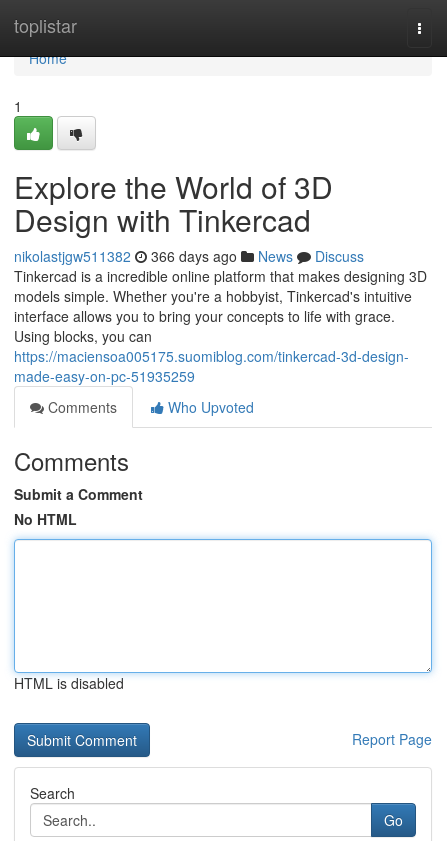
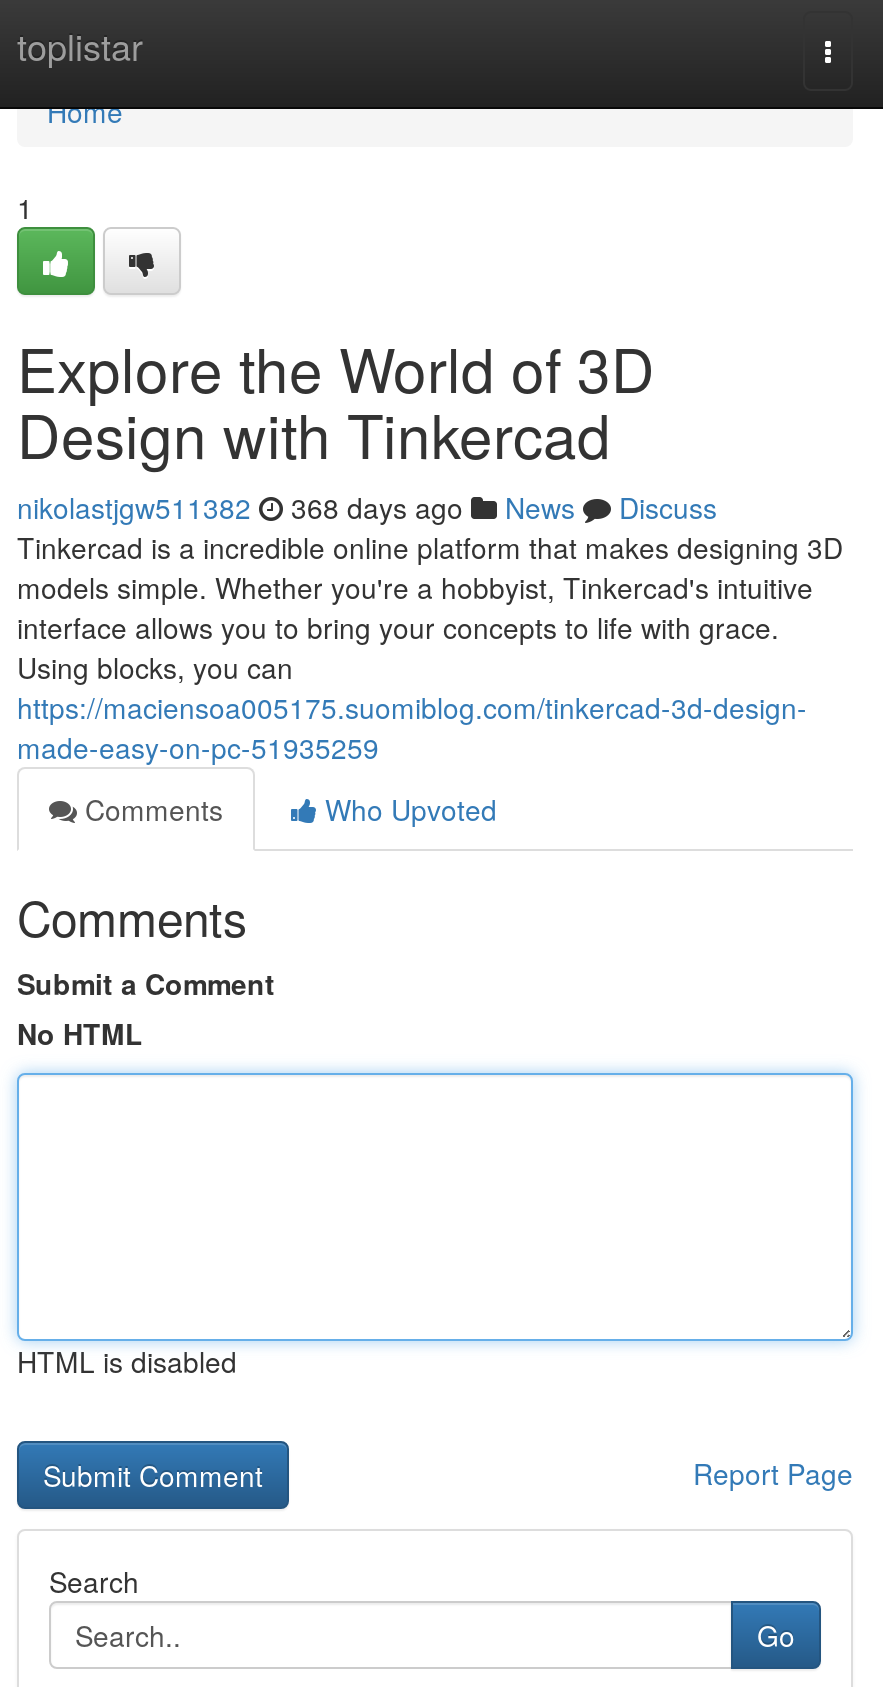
- nikolastjgw511382 366 days ago News Discuss
+ nikolastjgw511382 368 days ago News Discuss
